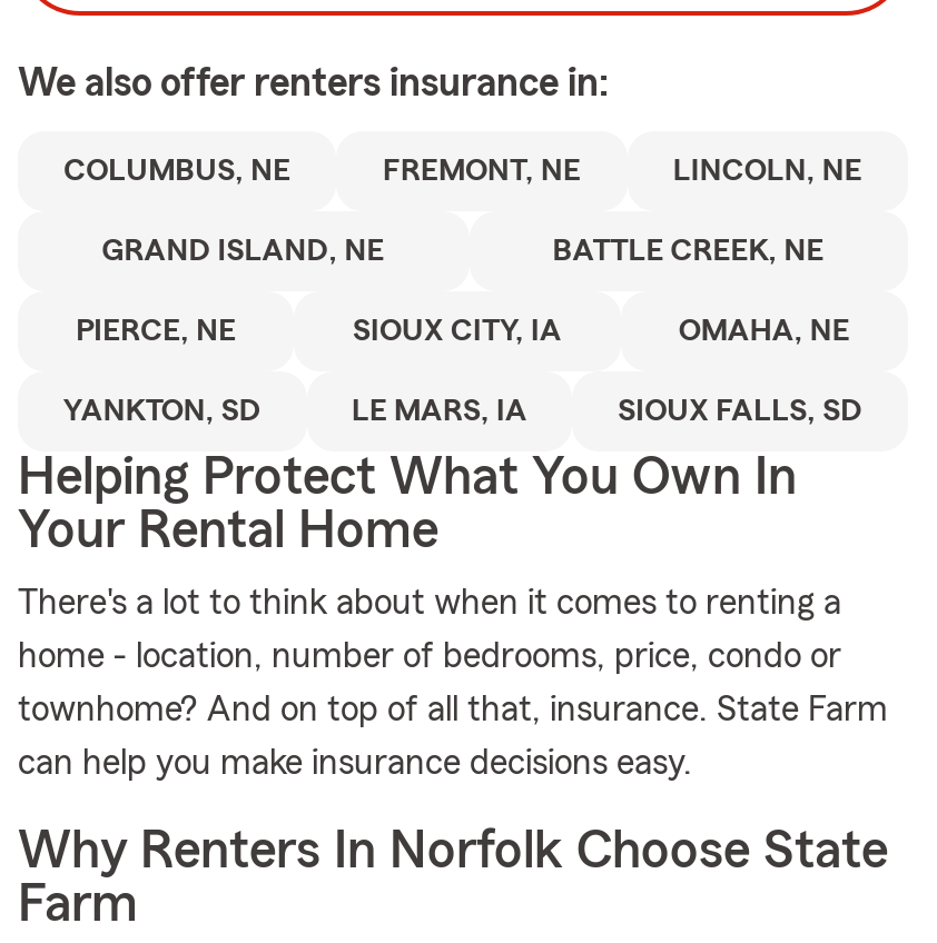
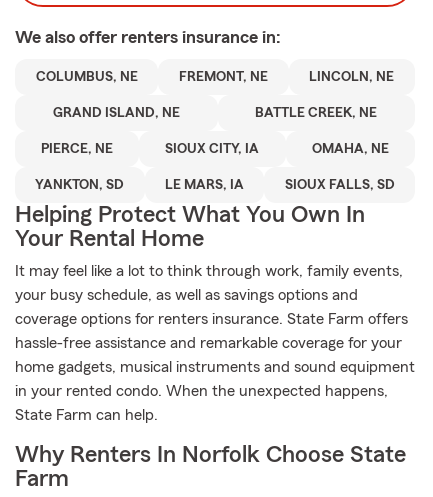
- There's a lot to think about when it comes to renting a
- home - location, number of bedrooms, price, condo or
- townhome? And on top of all that, insurance. State Farm
- can help you make insurance decisions easy.
+ It may feel like a lot to think through work, family events,
+ your busy schedule, as well as savings options and
+ coverage options for renters insurance. State Farm offers
+ hassle-free assistance and remarkable coverage for your
+ home gadgets, musical instruments and sound equipment
+ in your rented condo. When the unexpected happens,
+ State Farm can help.
